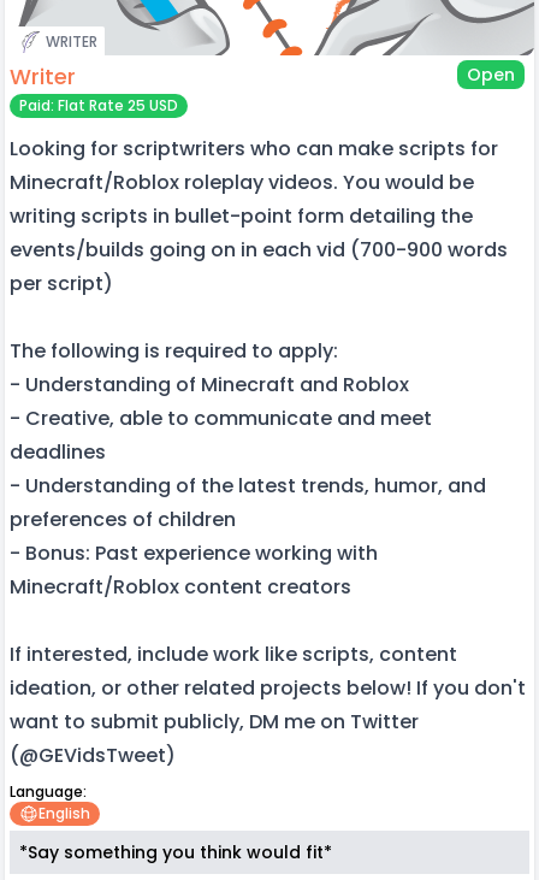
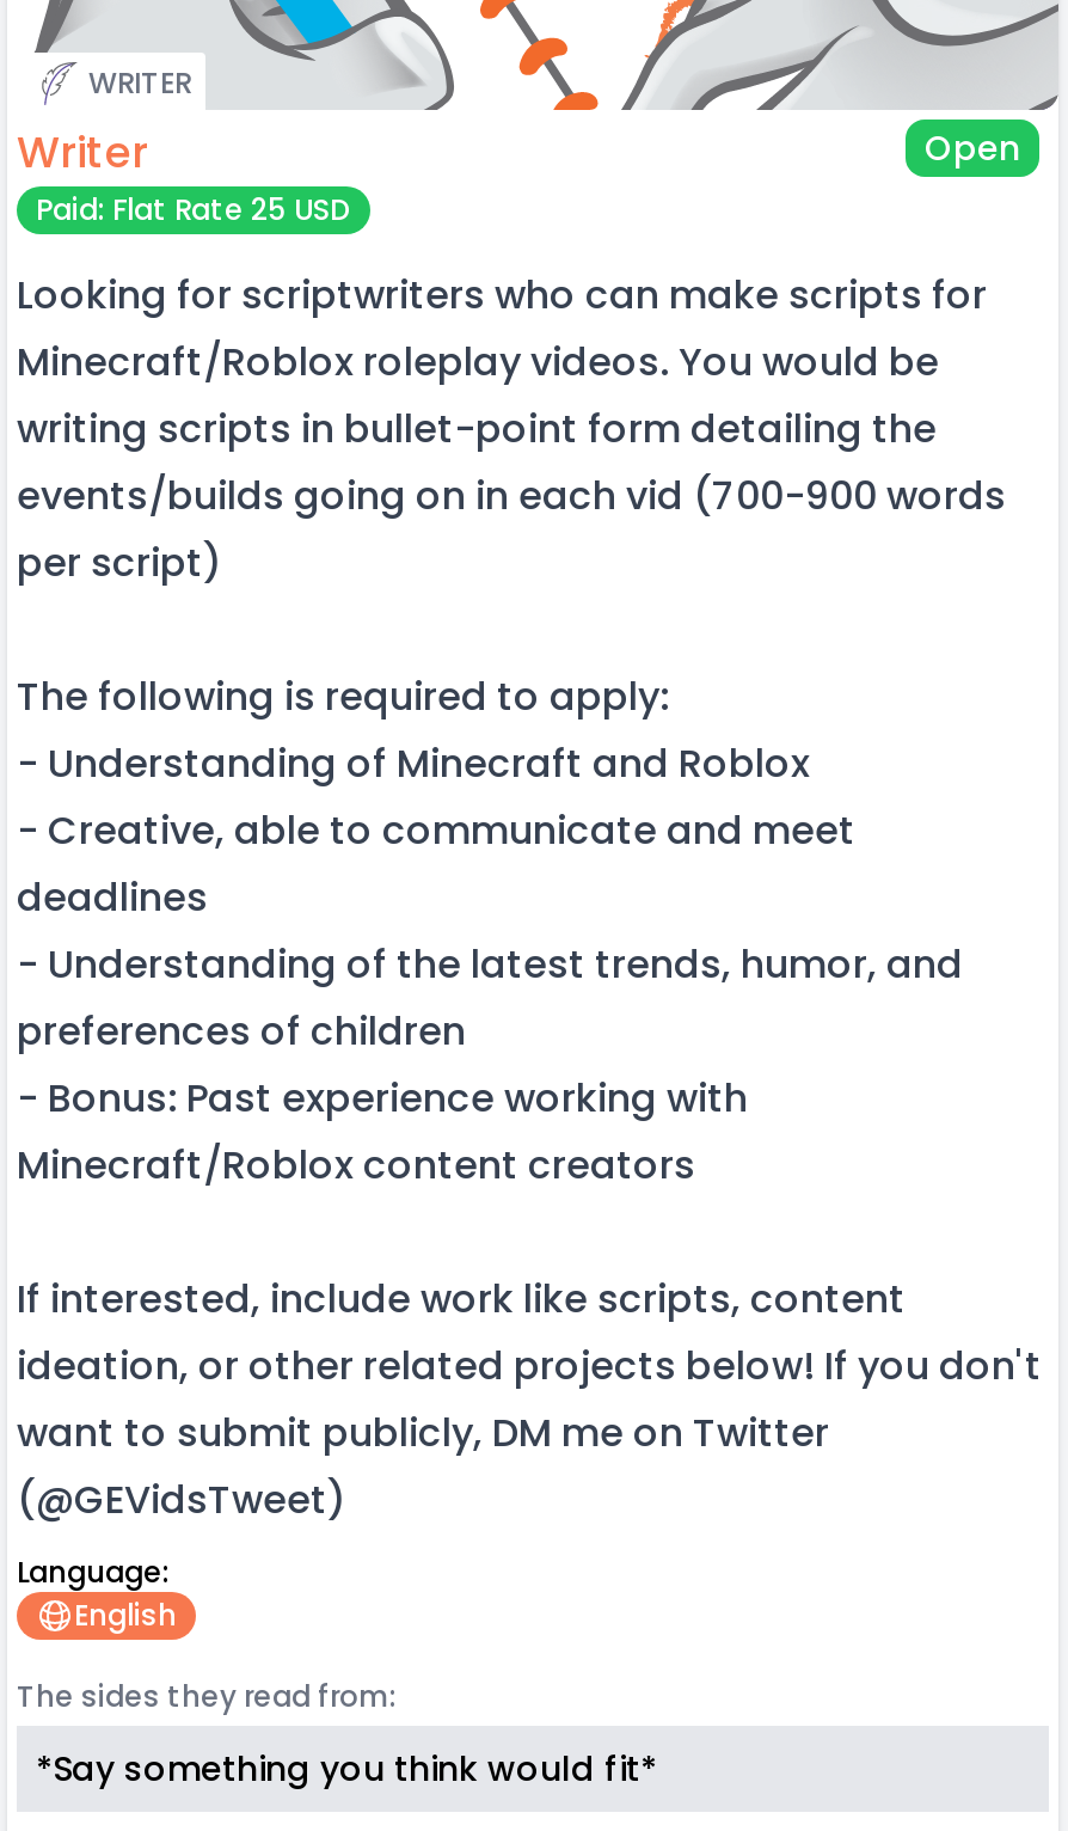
+ The sides they read from:
